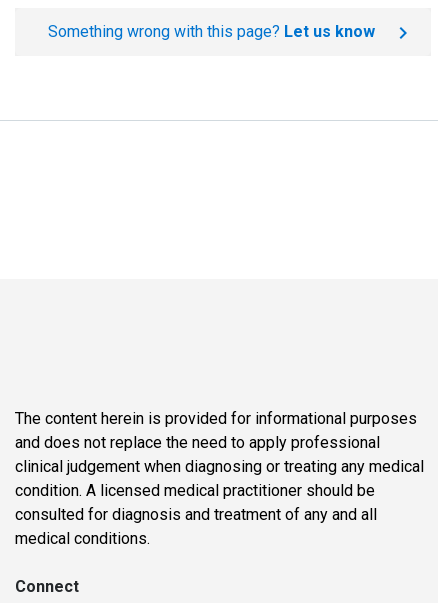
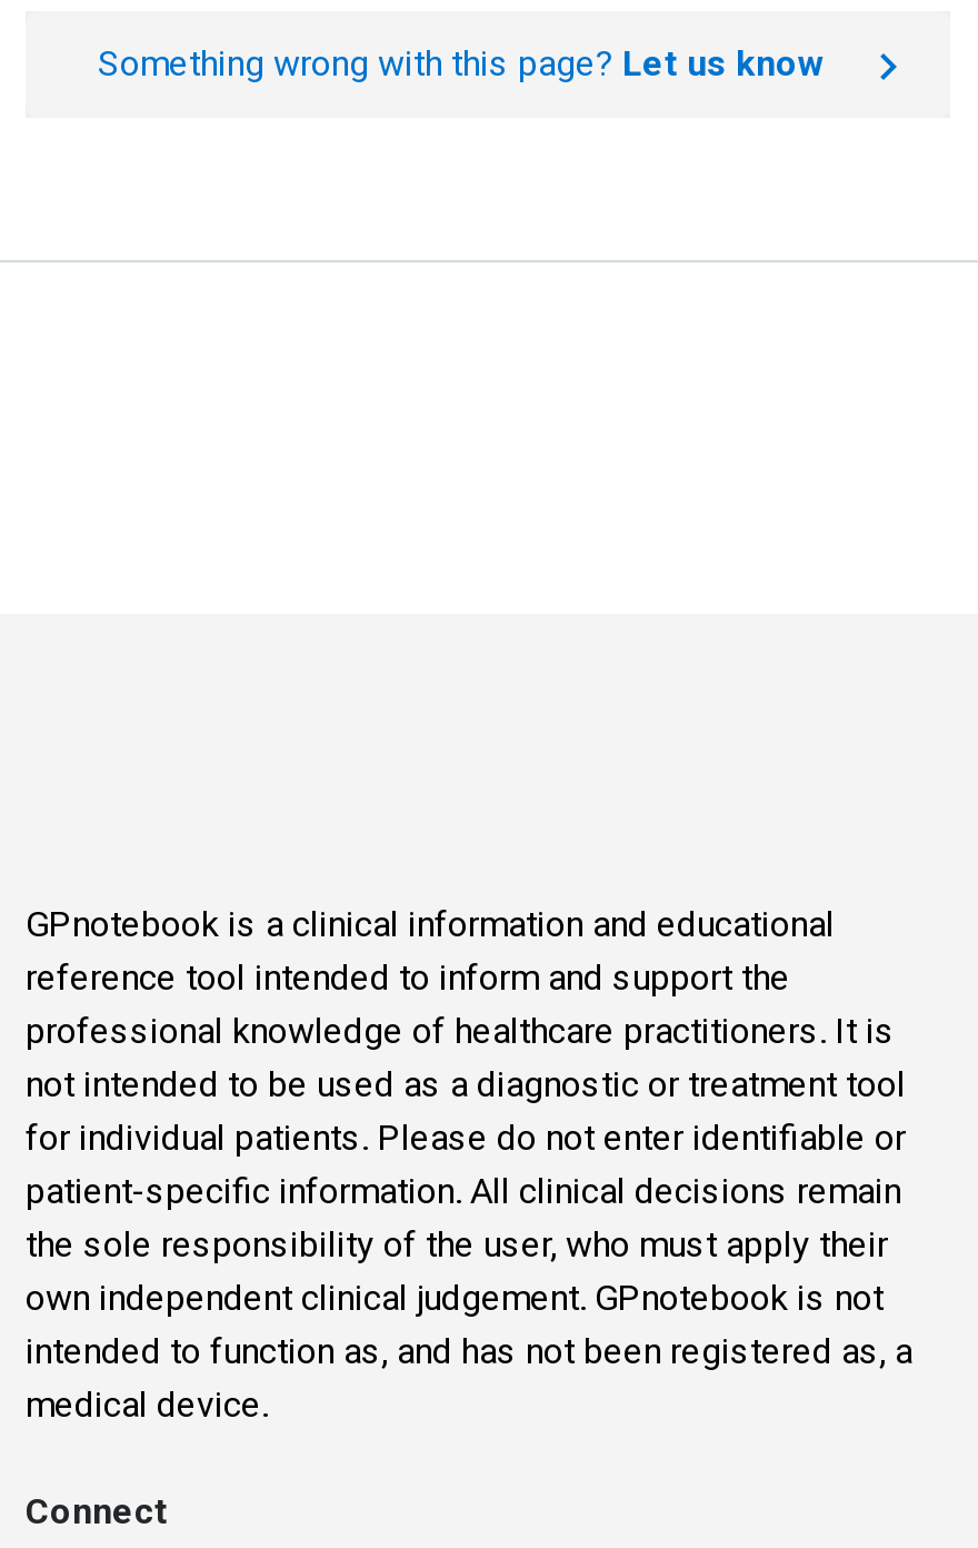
- The content herein is provided for informational purposes
- and does not replace the need to apply professional
- clinical judgement when diagnosing or treating any medical
- condition. A licensed medical practitioner should be
- consulted for diagnosis and treatment of any and all
- medical conditions.
+ GPnotebook is a clinical information and educational
+ reference tool intended to inform and support the
+ professional knowledge of healthcare practitioners. It is
+ not intended to be used as a diagnostic or treatment tool
+ for individual patients. Please do not enter identifiable or
+ patient-specific information. All clinical decisions remain
+ the sole responsibility of the user, who must apply their
+ own independent clinical judgement. GPnotebook is not
+ intended to function as, and has not been registered as, a
+ medical device.
